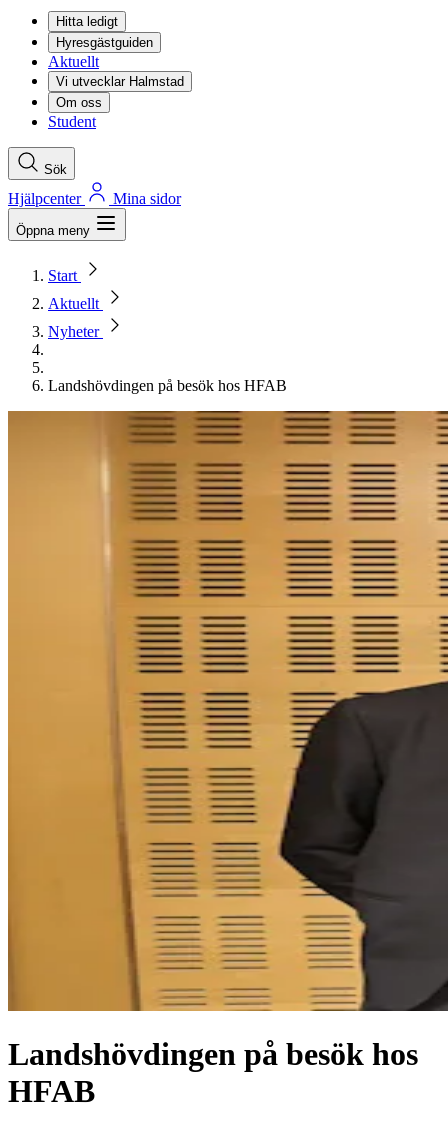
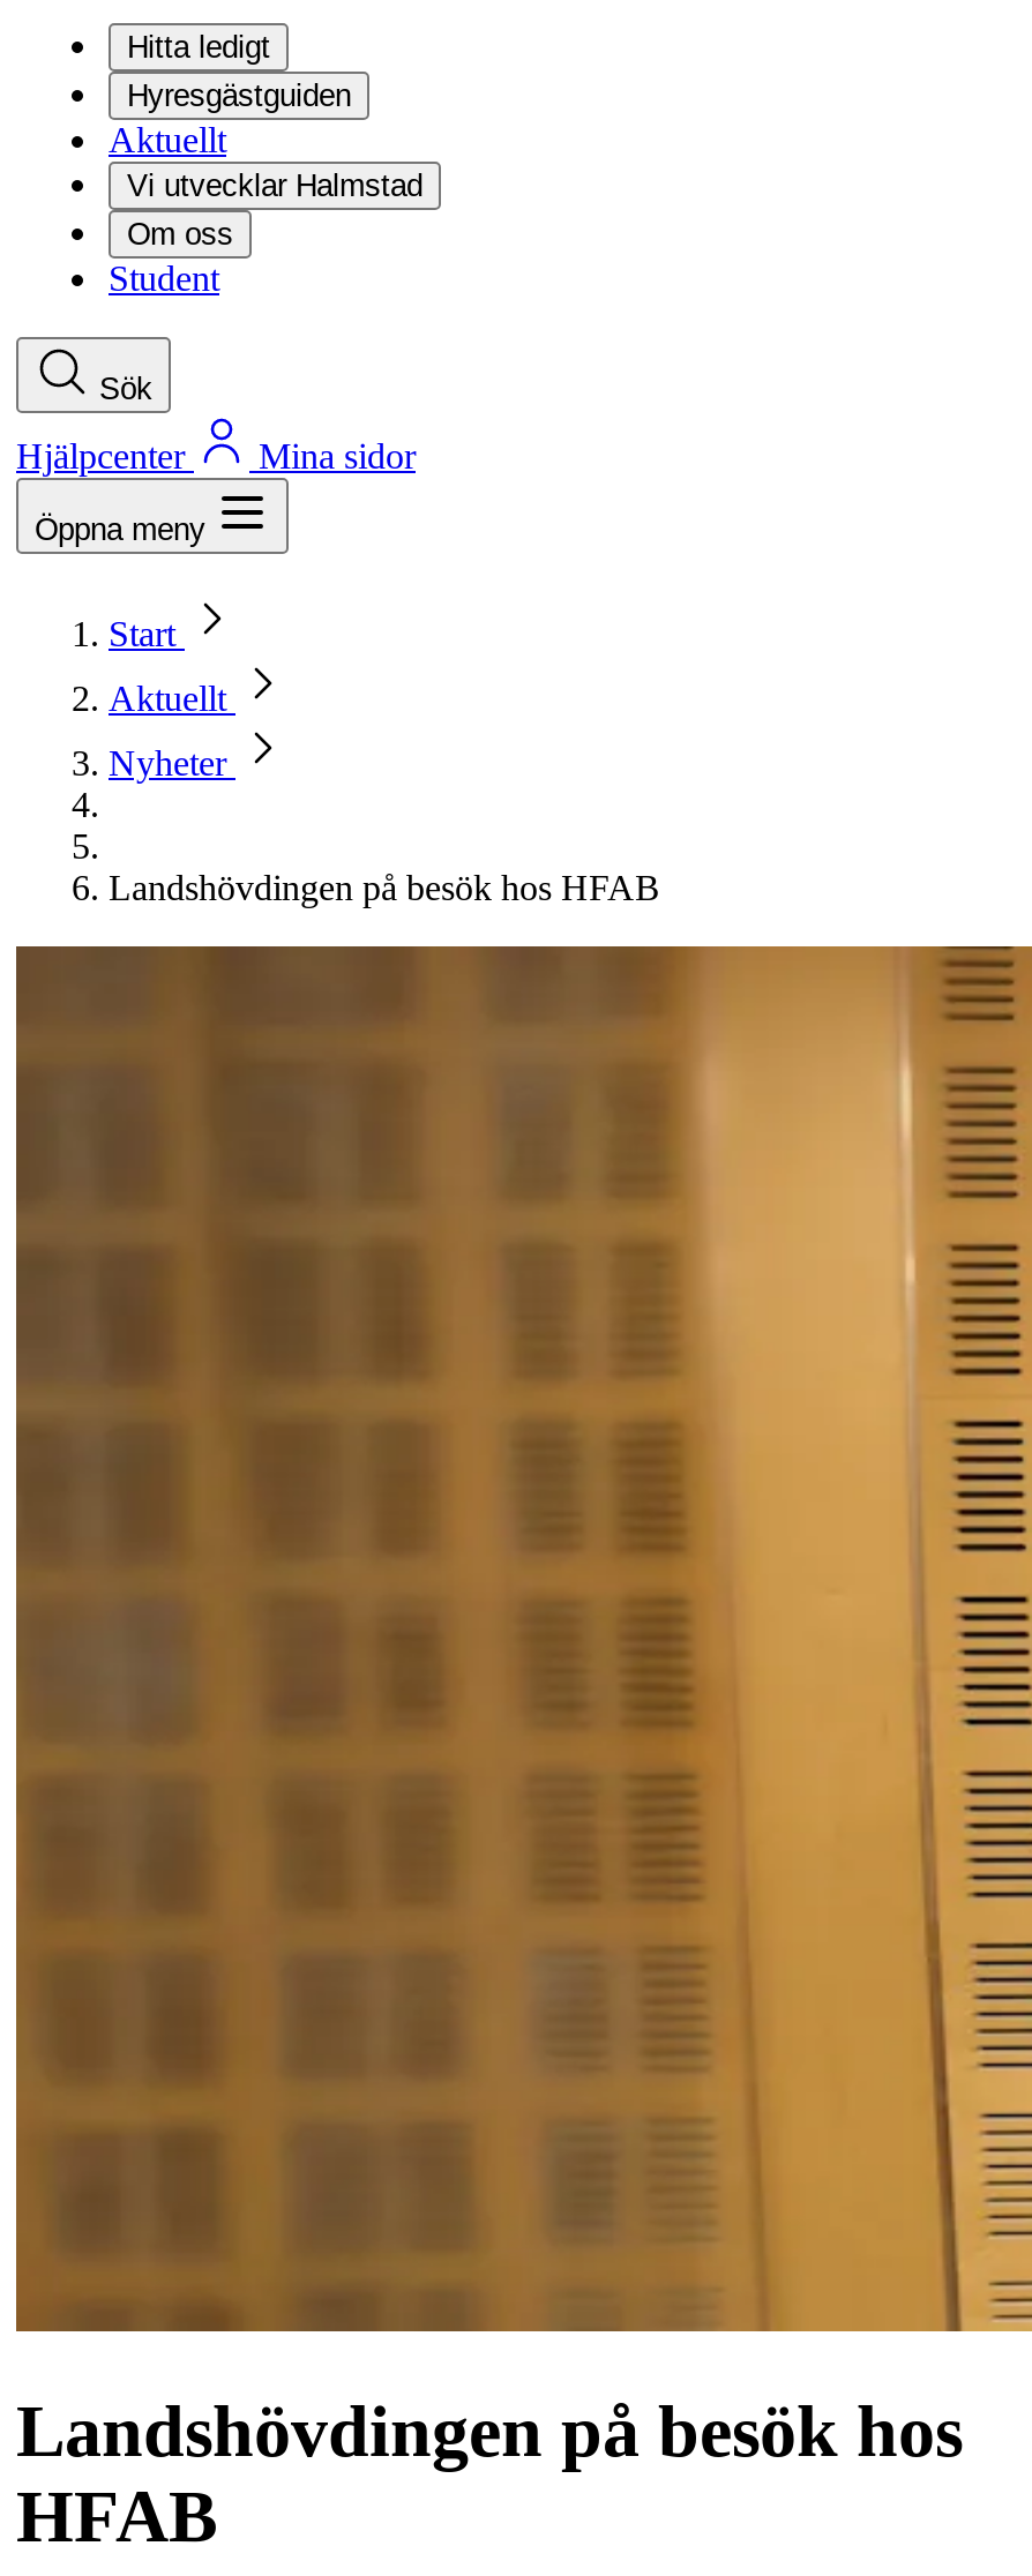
- [image]
+ [image]
